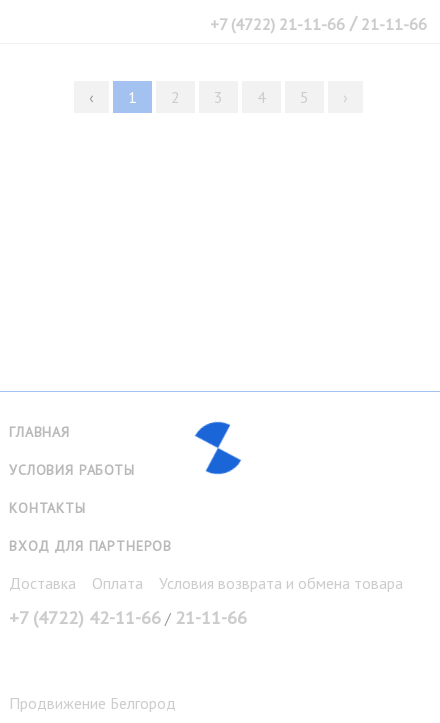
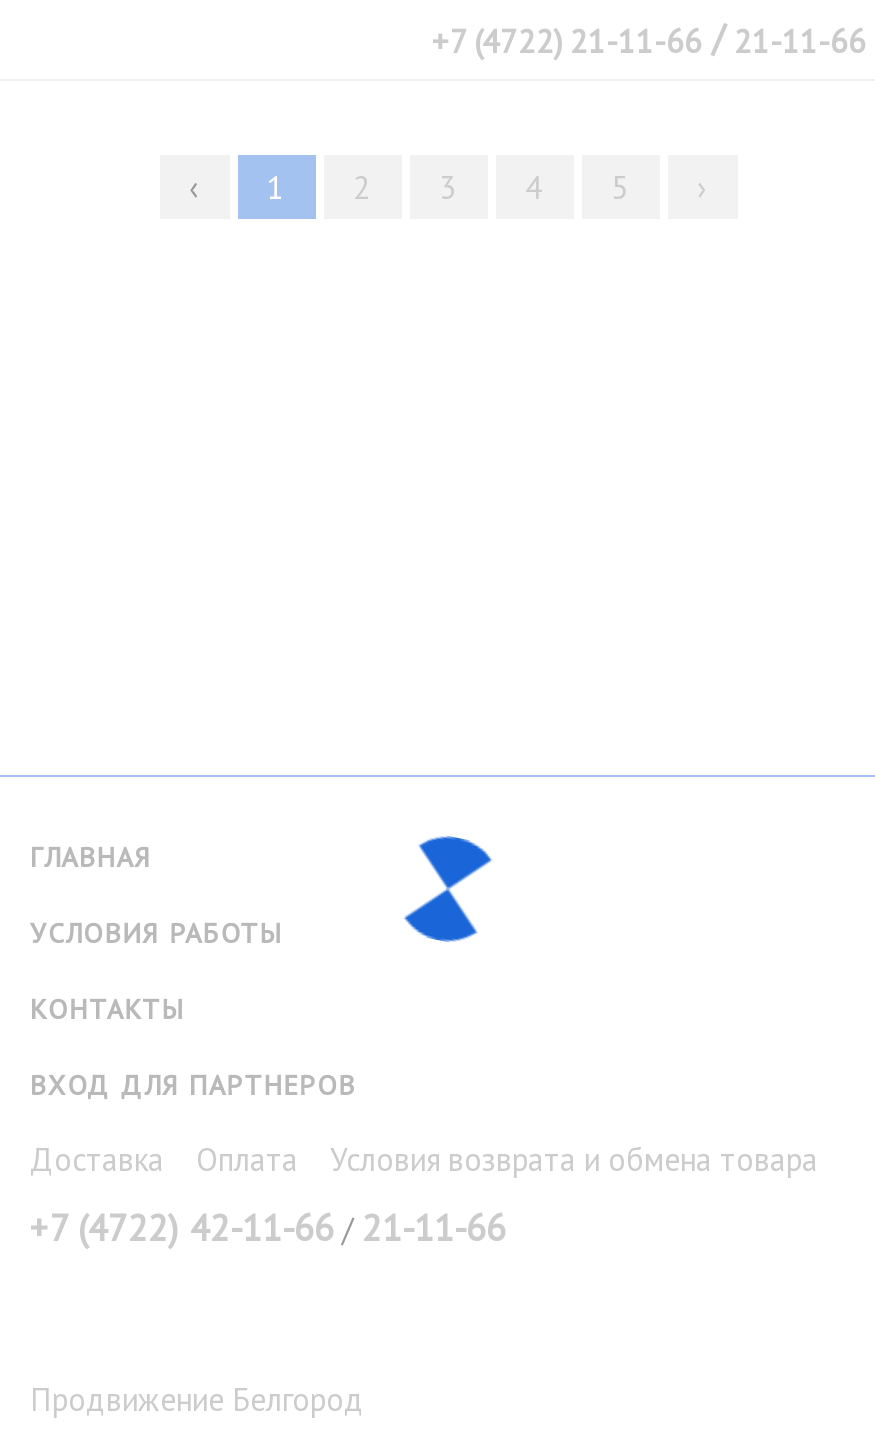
- [image]
+ [image]
